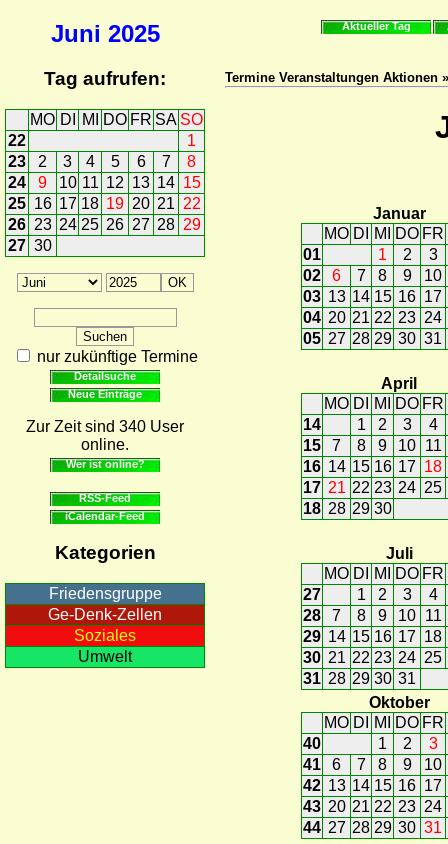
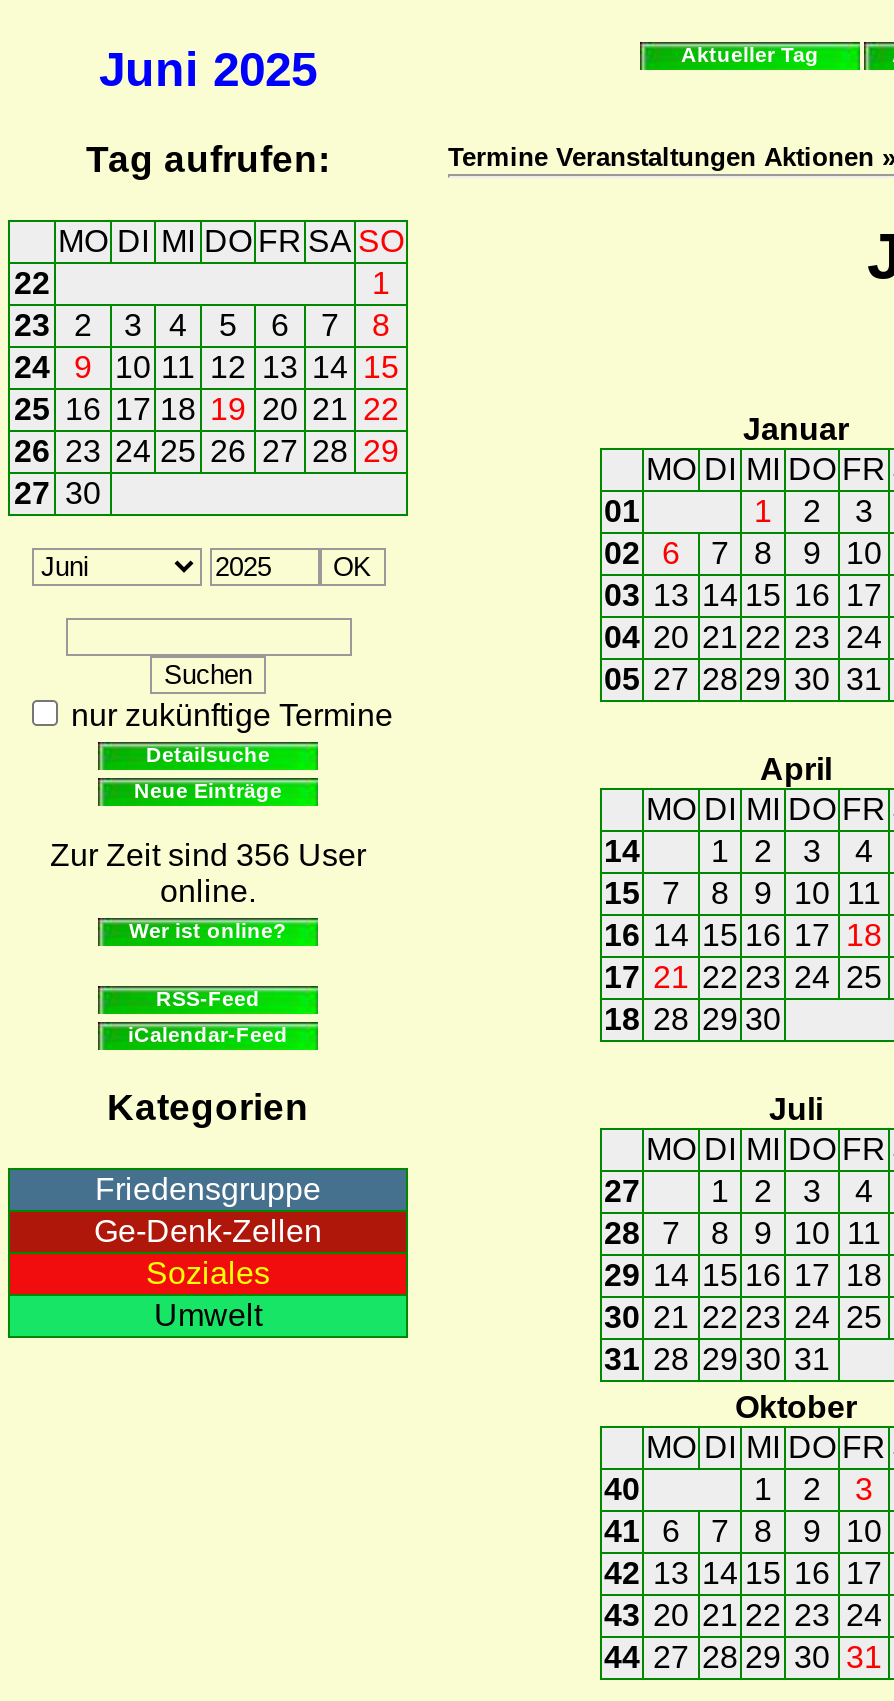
- Zur Zeit sind 340 User
+ Zur Zeit sind 356 User
